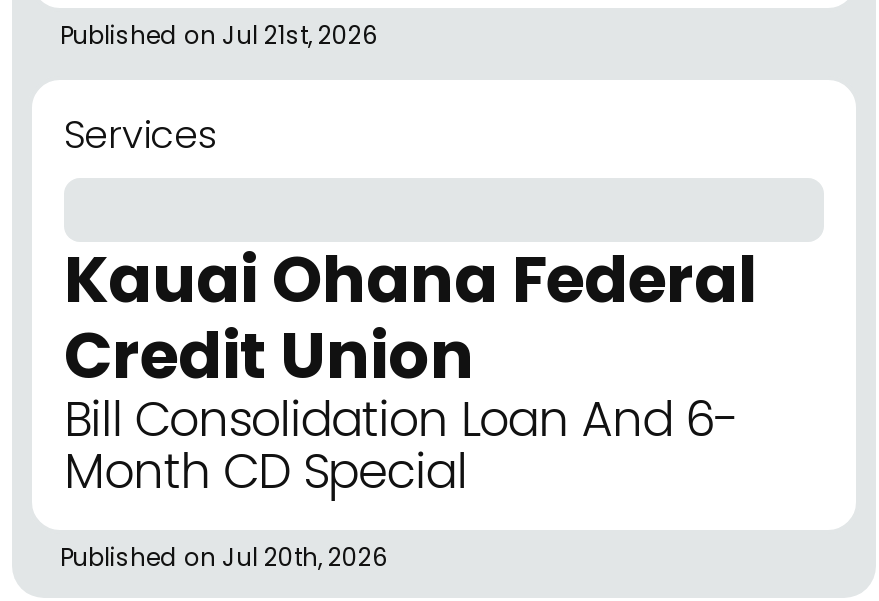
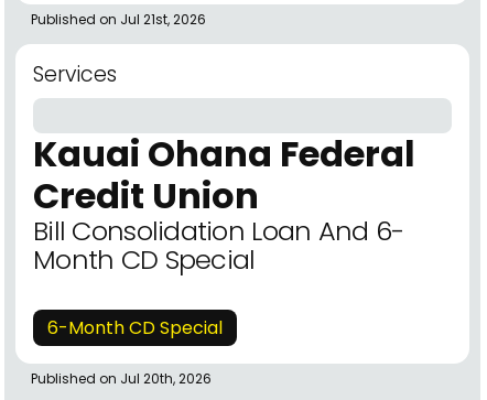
+ 6-Month CD Special
